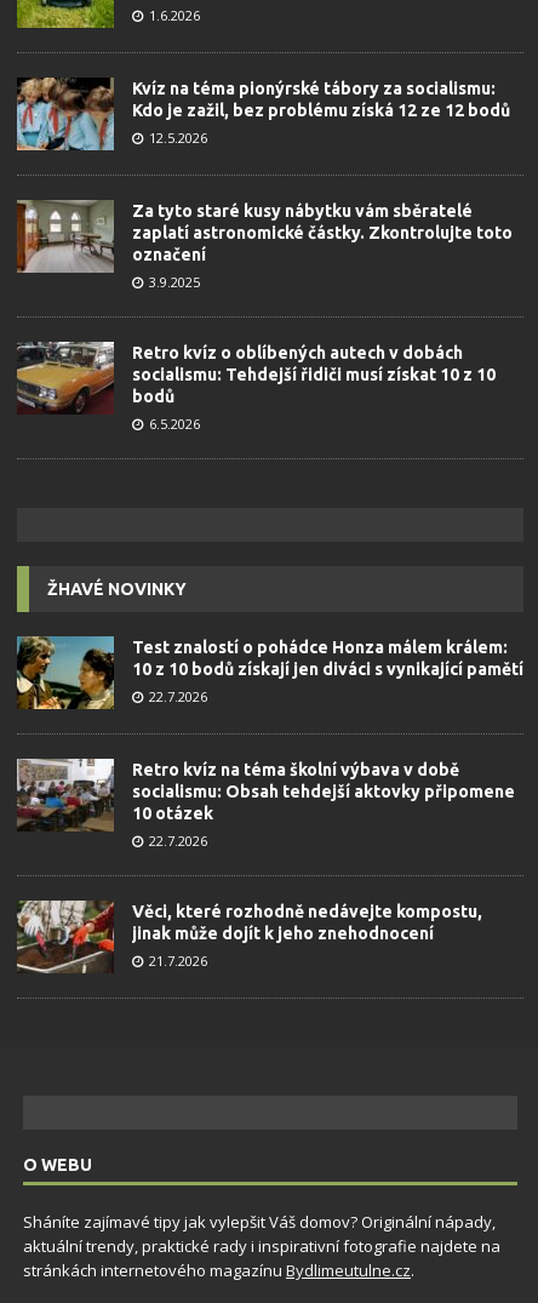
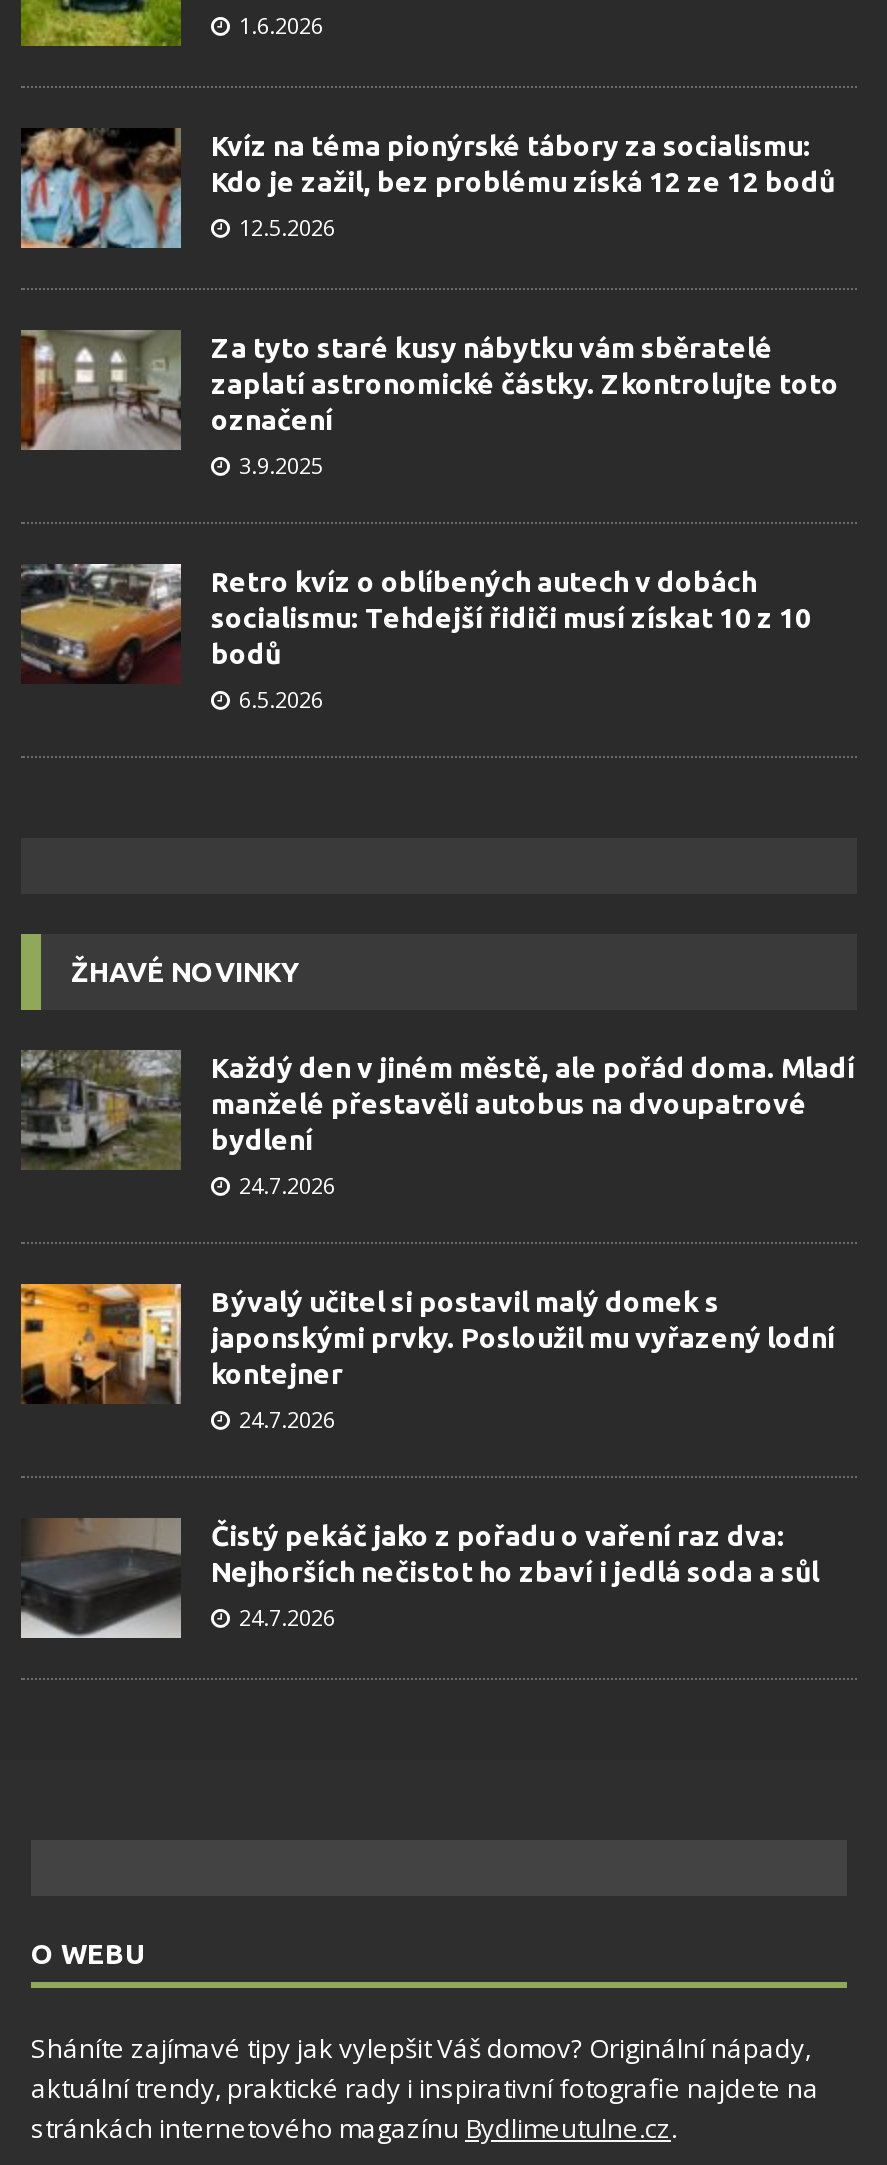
- [image]
- Test znalostí o pohádce Honza málem králem:
- 10 z 10 bodů získají jen diváci s vynikající pamětí
- 22.7.2026
+ [image]
+ Každý den v jiném městě, ale pořád doma. Mladí
+ manželé přestavěli autobus na dvoupatrové
+ bydlení
+ 24.7.2026

- [image]
- Retro kvíz na téma školní výbava v době
- socialismu: Obsah tehdejší aktovky připomene
- 10 otázek
- 22.7.2026
+ [image]
+ Bývalý učitel si postavil malý domek s
+ japonskými prvky. Posloužil mu vyřazený lodní
+ kontejner
+ 24.7.2026

- [image]
- Věci, které rozhodně nedávejte kompostu,
- jinak může dojít k jeho znehodnocení
- 21.7.2026
+ [image]
+ Čistý pekáč jako z pořadu o vaření raz dva:
+ Nejhorších nečistot ho zbaví i jedlá soda a sůl
+ 24.7.2026
